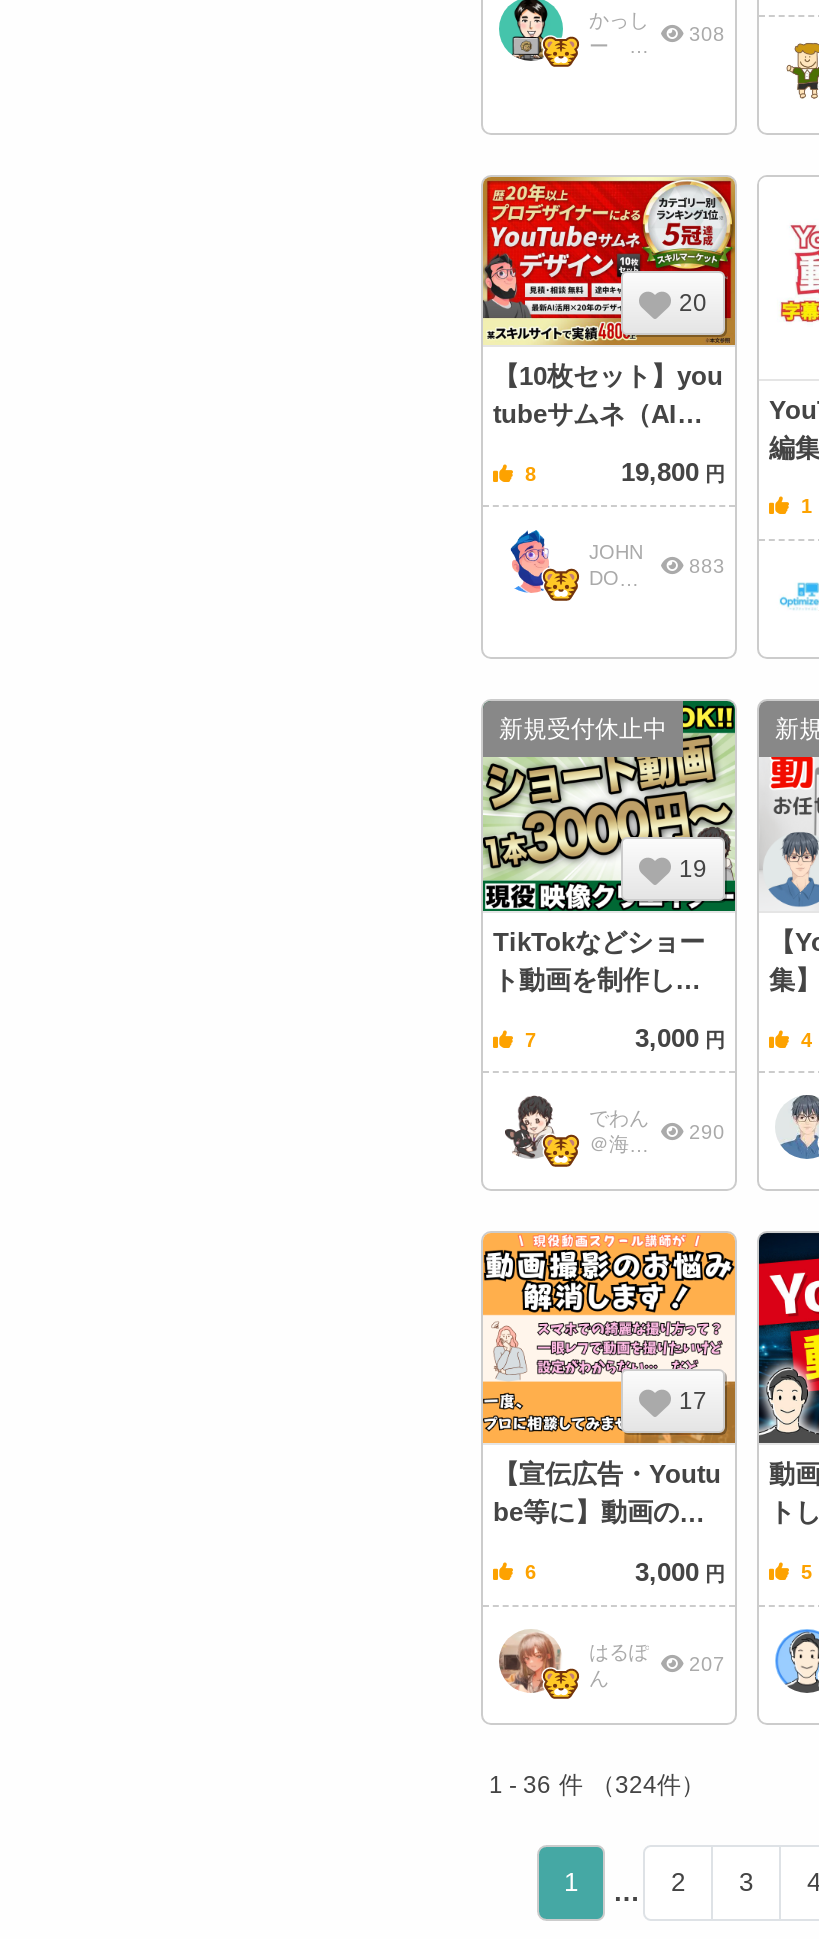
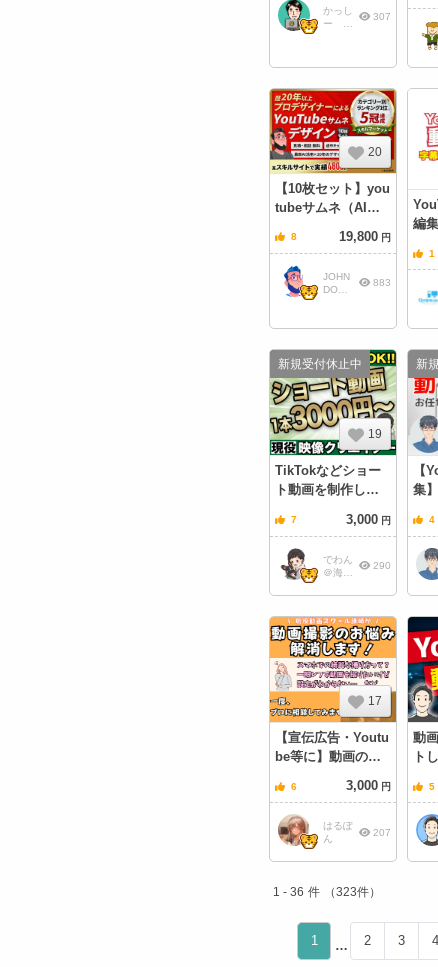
- 308
+ 307

- 1 - 36 件 （324件）
+ 1 - 36 件 （323件）
